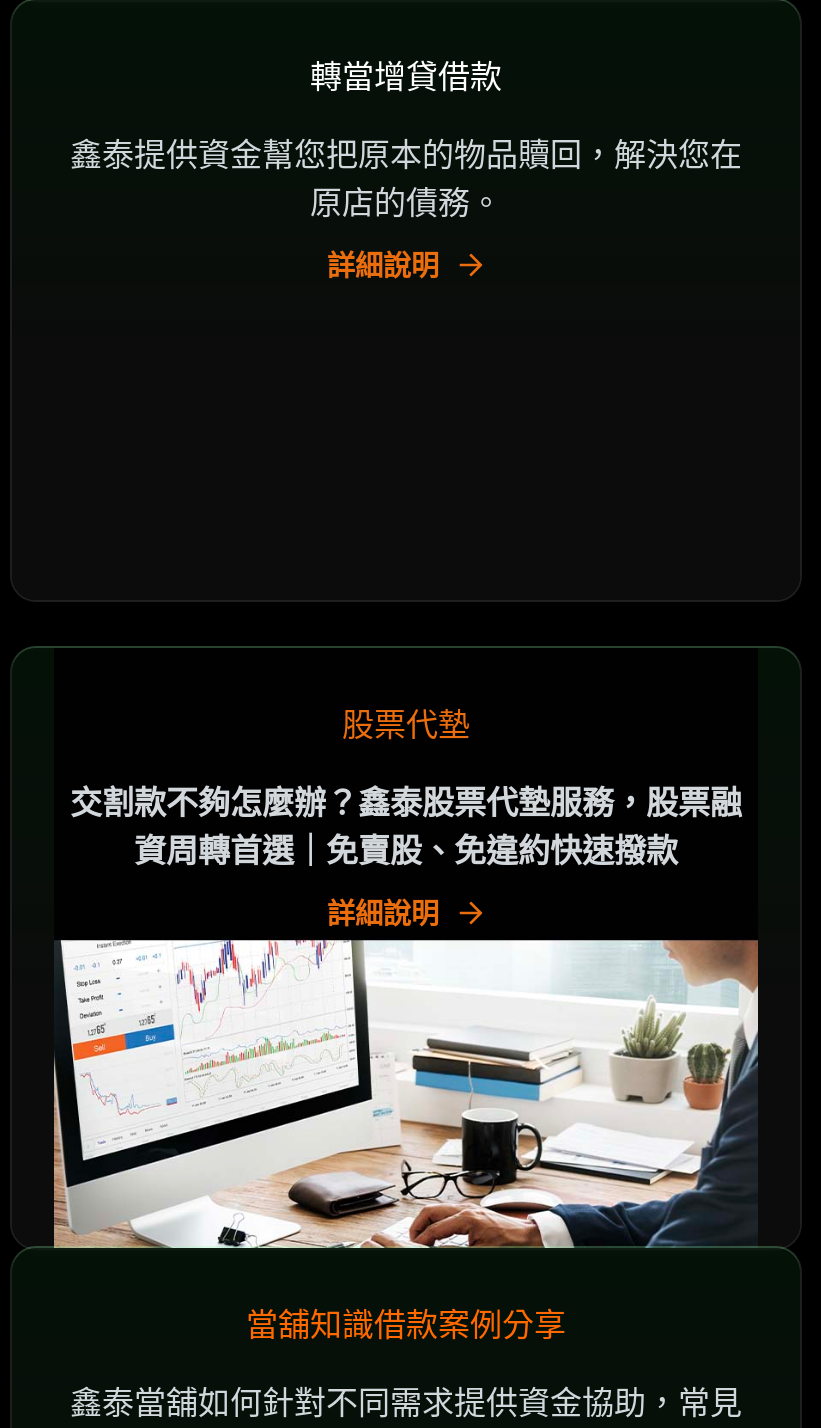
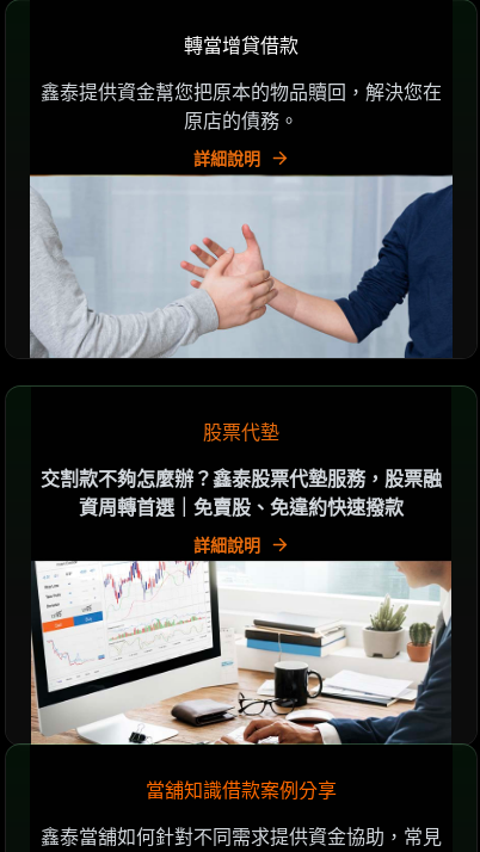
+ [image]
